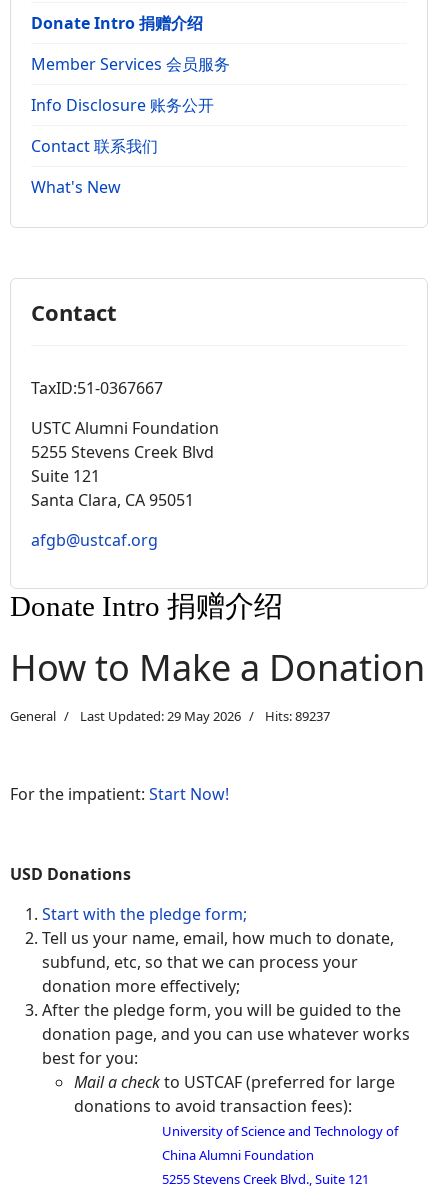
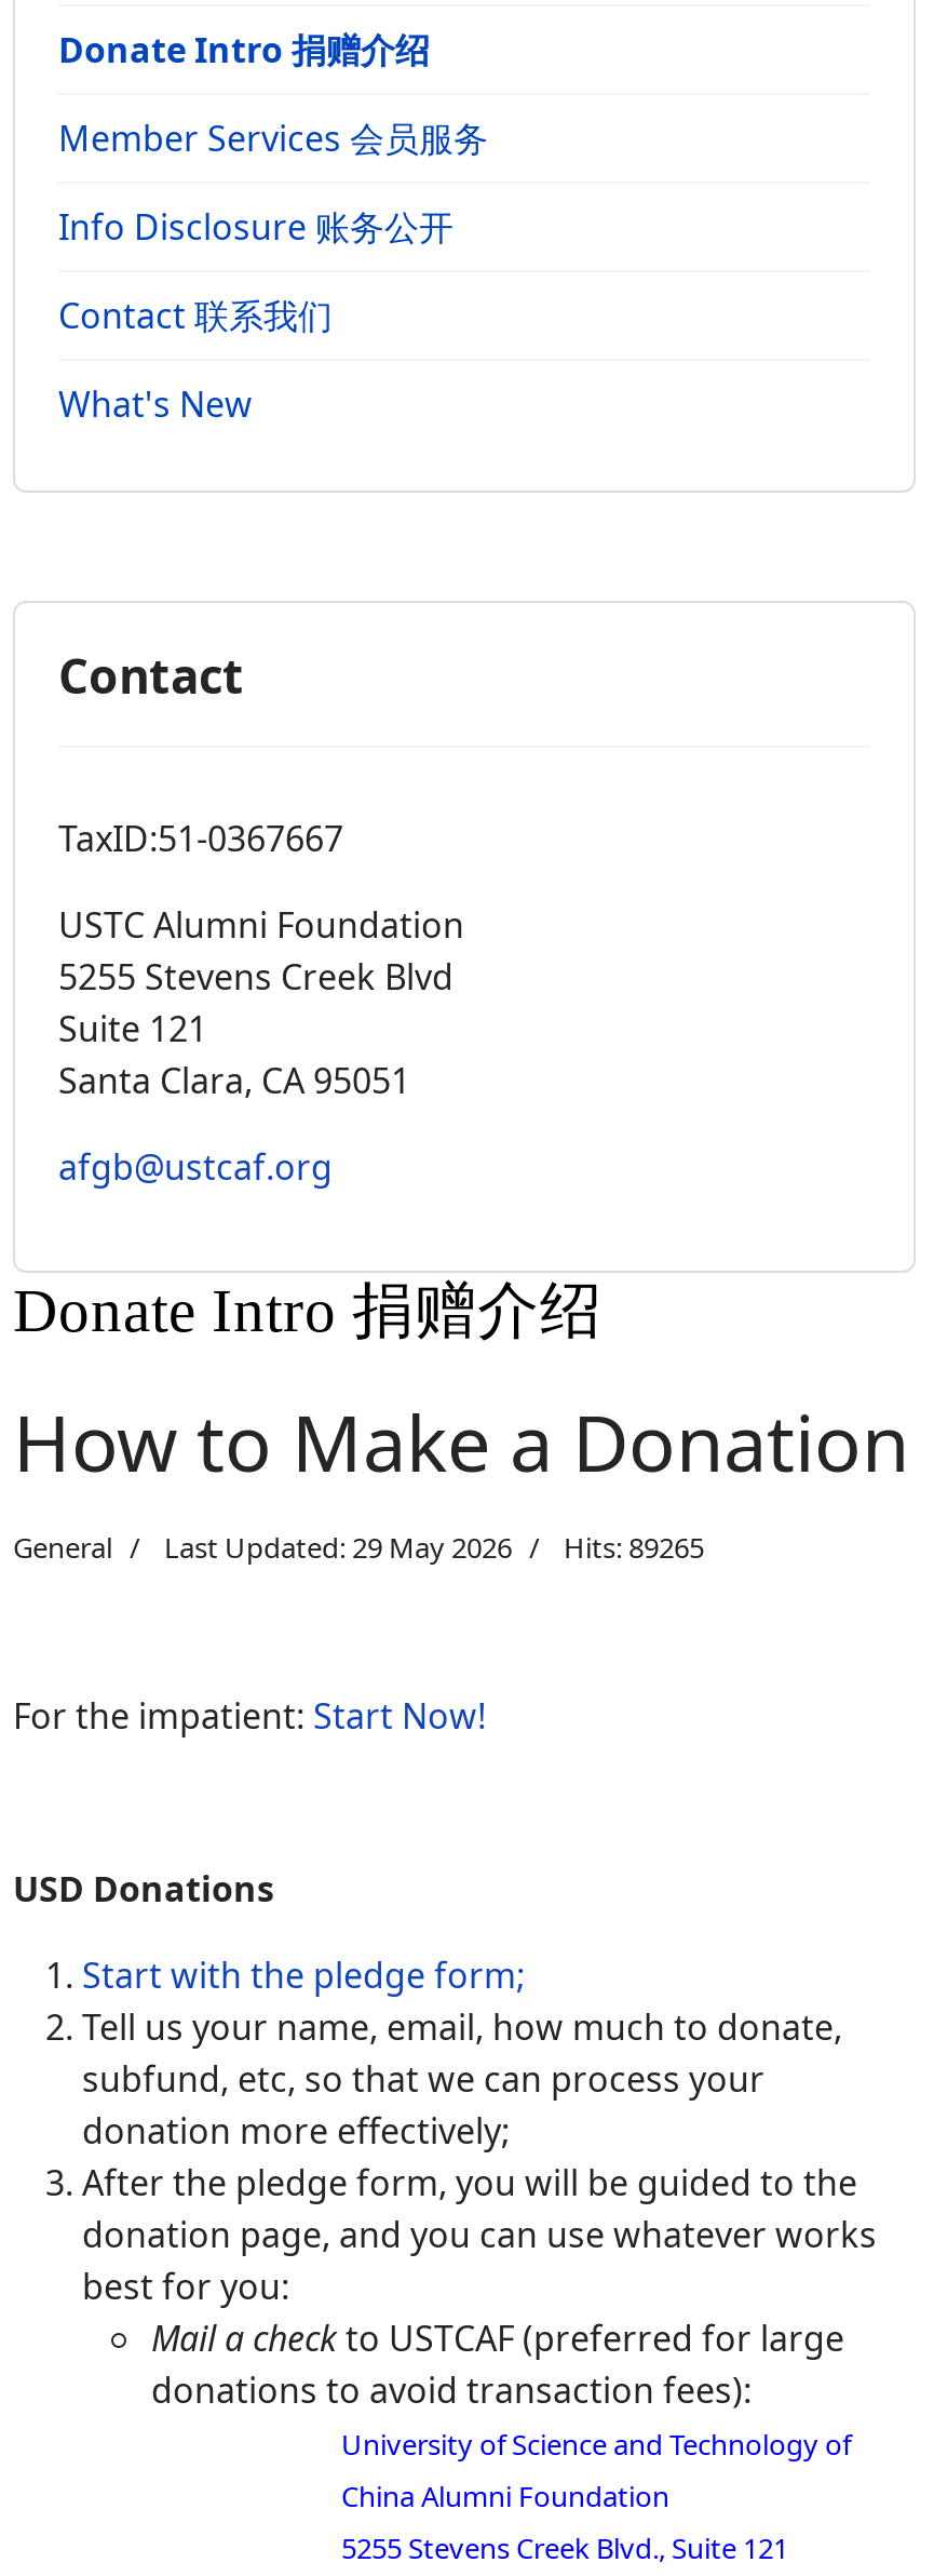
- General Last Updated: 29 May 2026 Hits: 89237
+ General Last Updated: 29 May 2026 Hits: 89265
